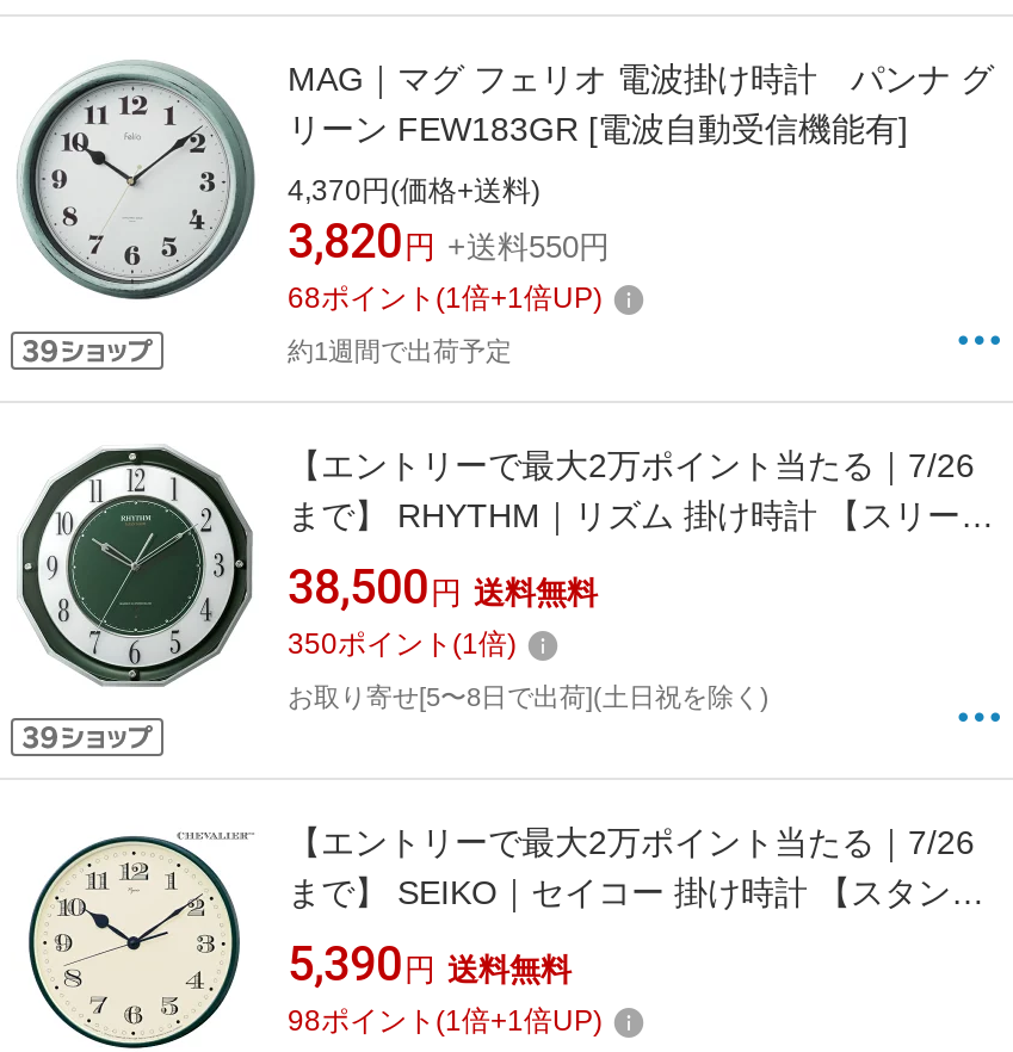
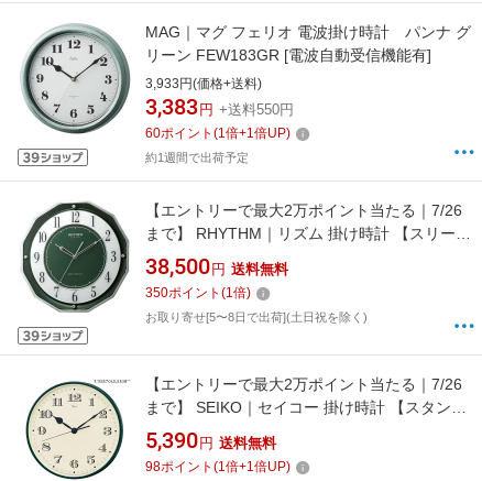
- 4,370円(価格+送料)
+ 3,933円(価格+送料)

- 3,820円 +送料550円
+ 3,383円 +送料550円

- 68ポイント(1倍+1倍UP)
+ 60ポイント(1倍+1倍UP)
